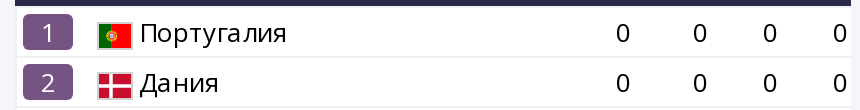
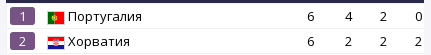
- 0
+ 6

- 0
+ 4

- 0
+ 2

- Дания
- 0
- 0
- 0
- 0
+ Хорватия
+ 6
+ 2
+ 2
+ 2
